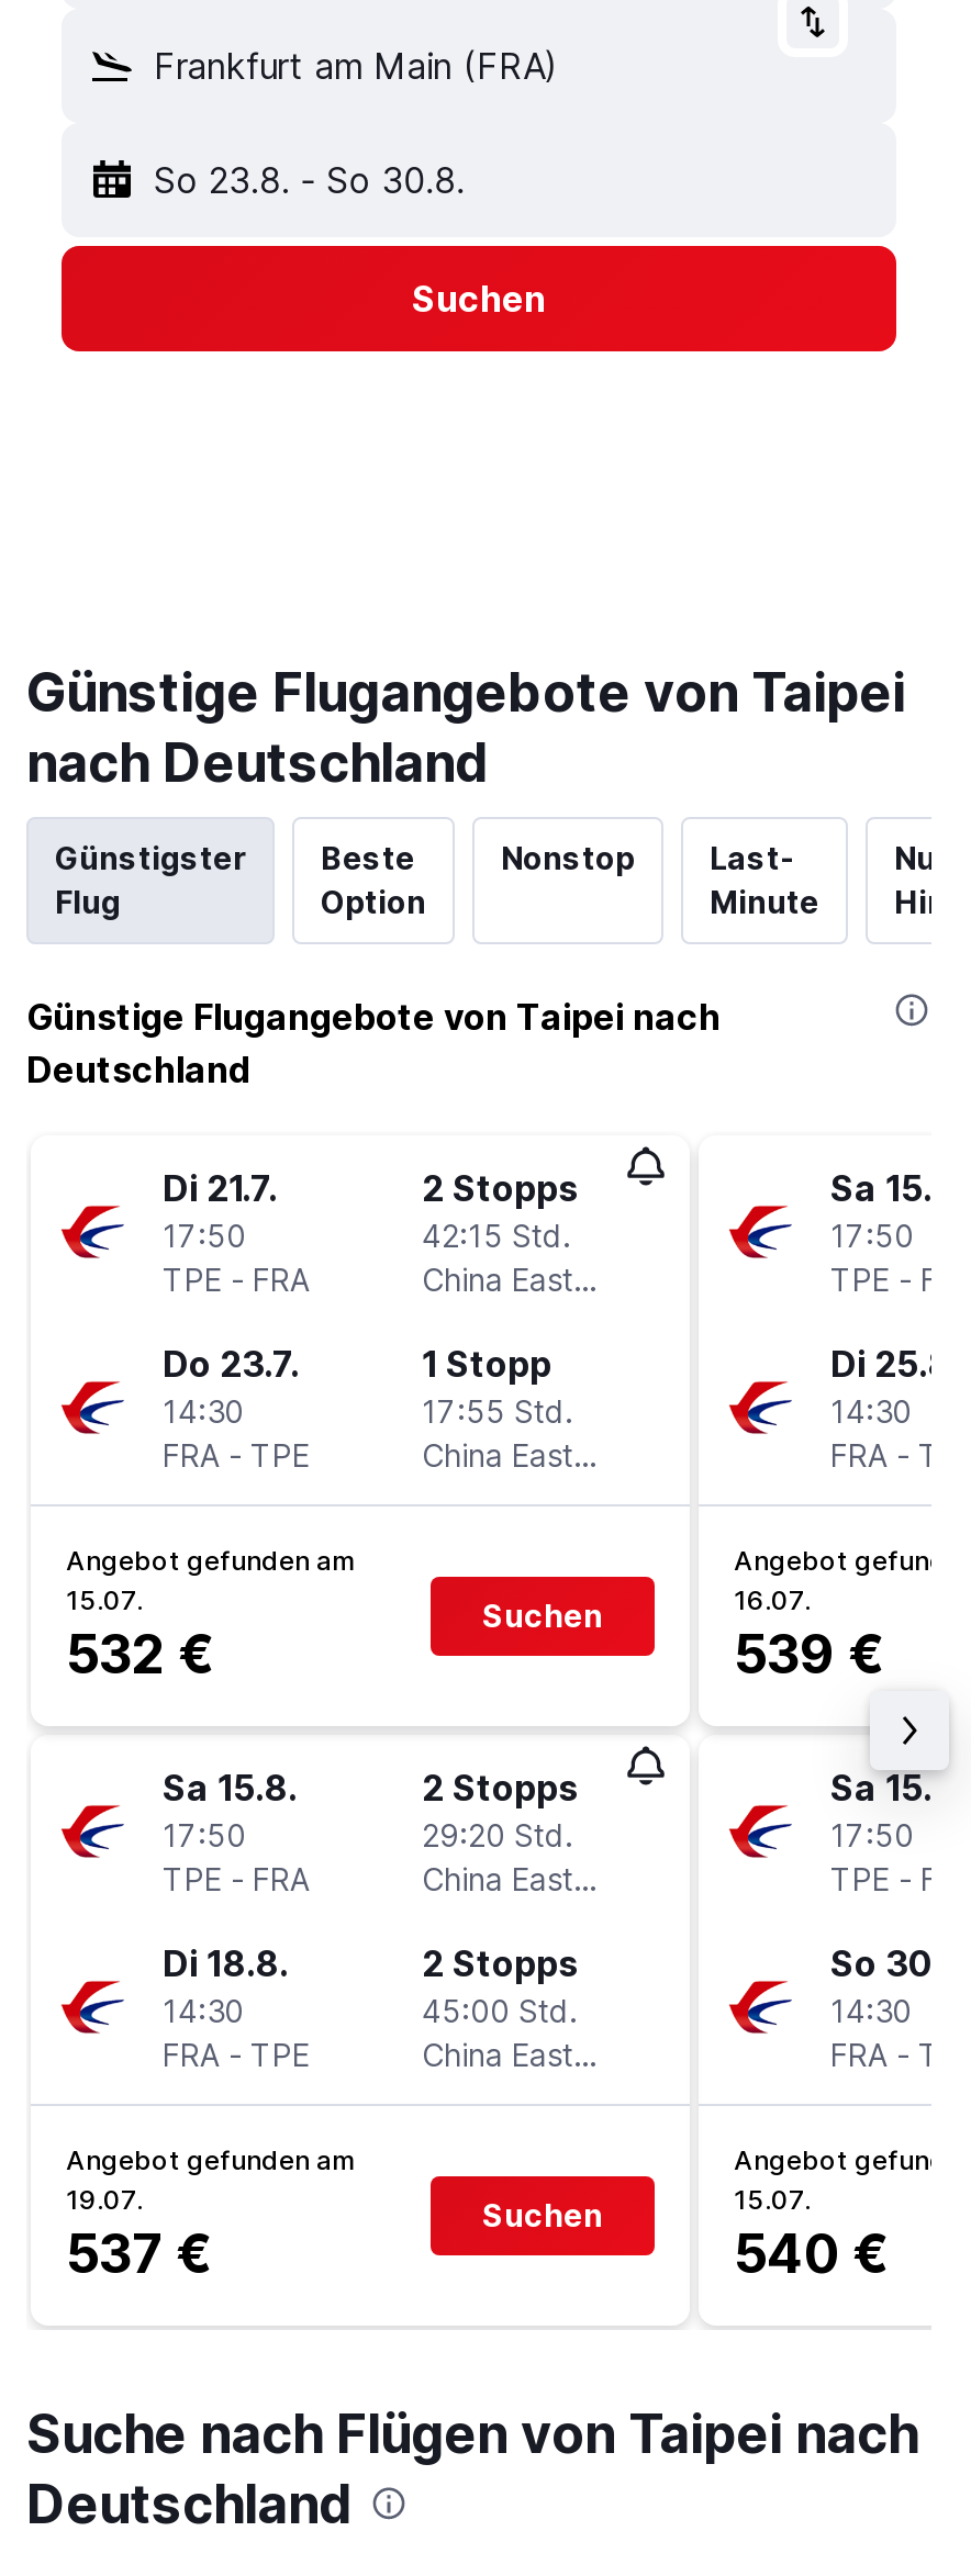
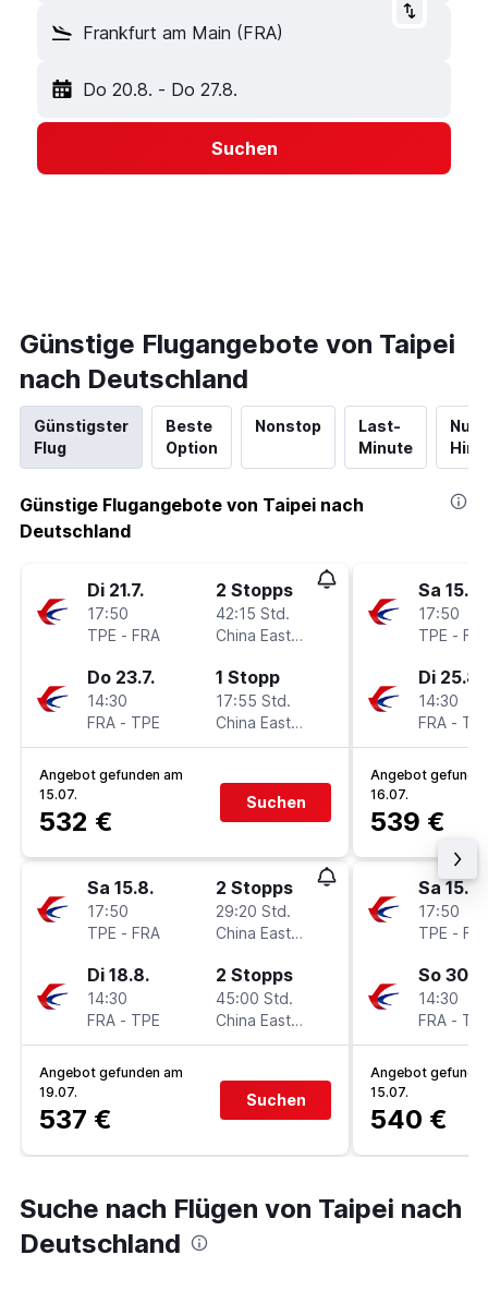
- So 23.8. - So 30.8.
+ Do 20.8. - Do 27.8.
